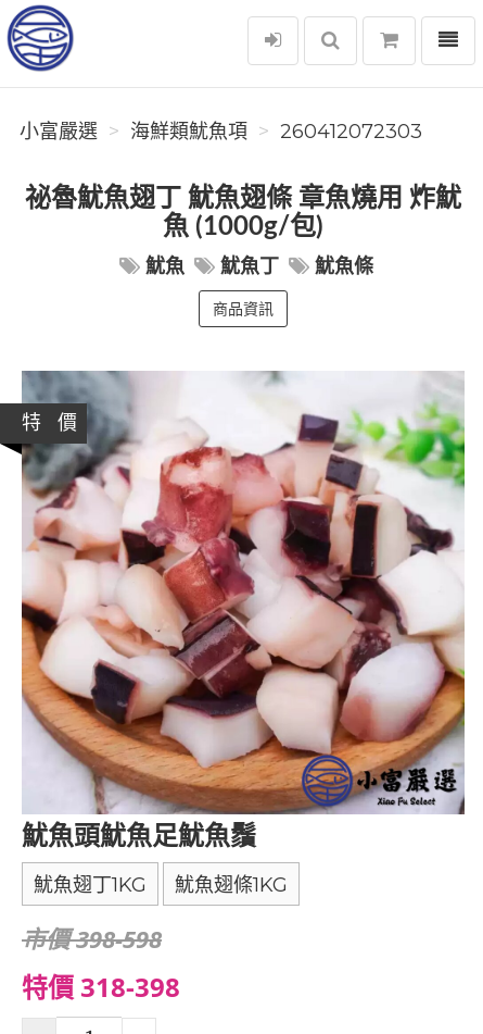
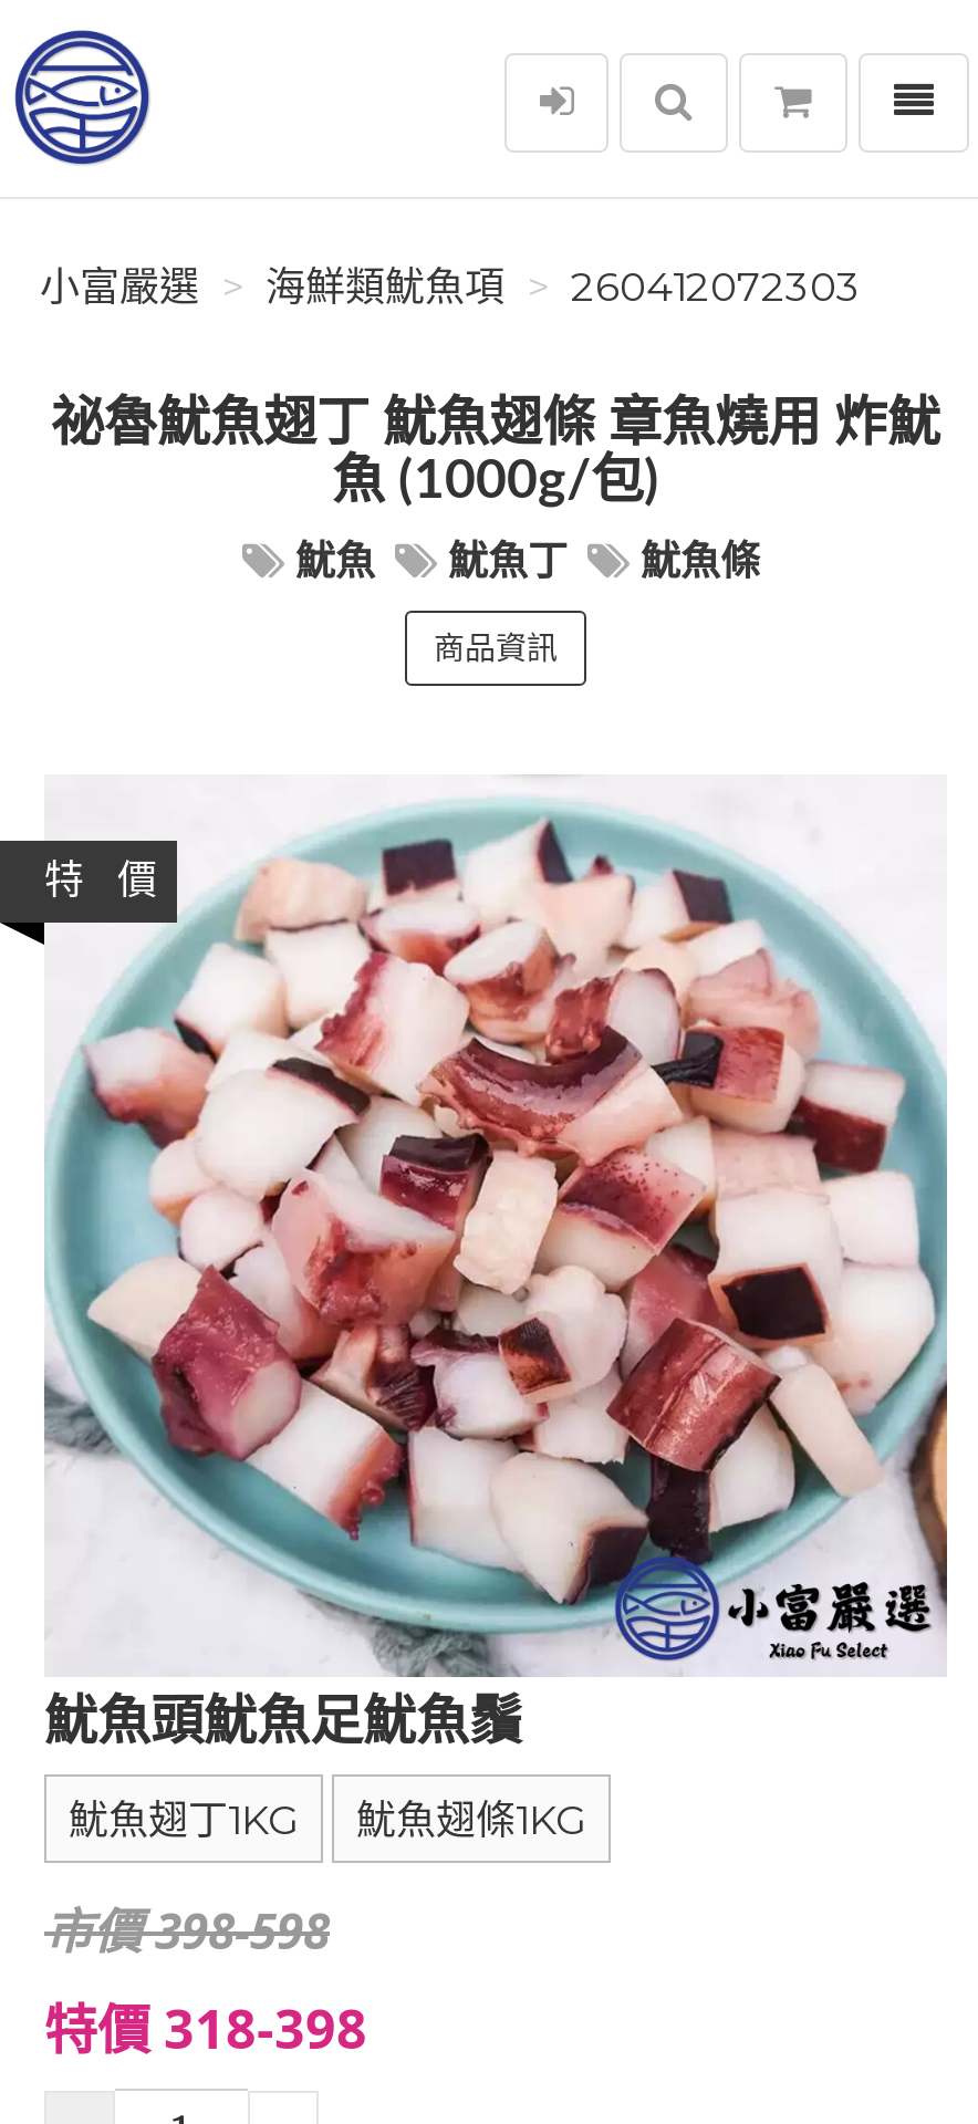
- [image]
+ [image]
